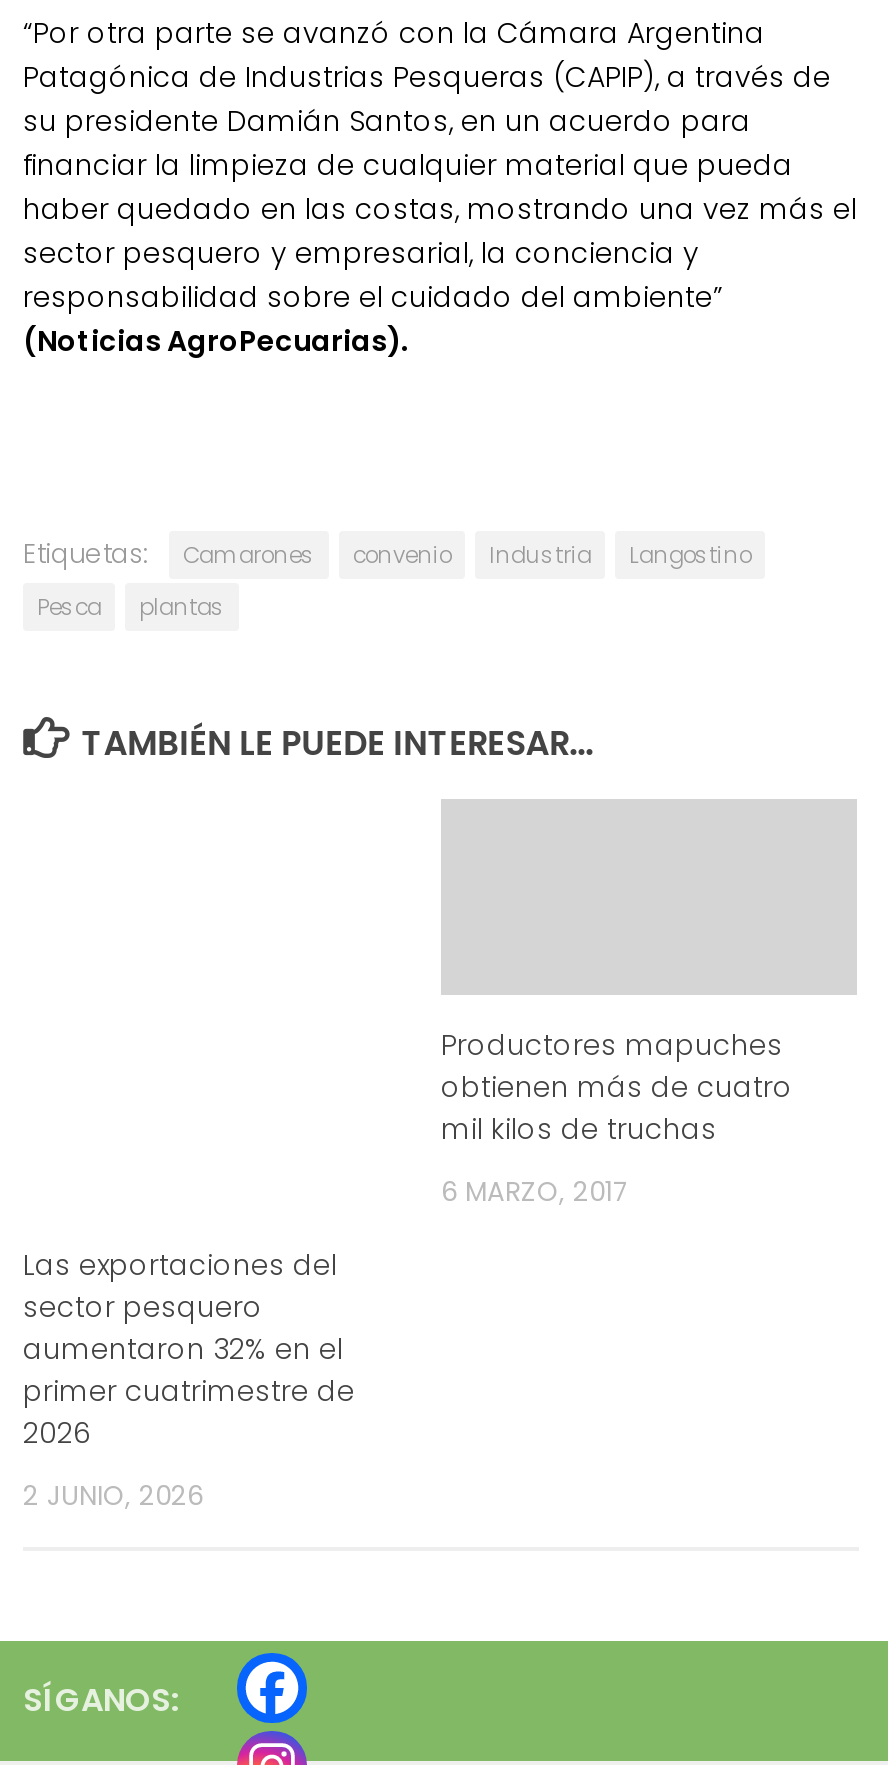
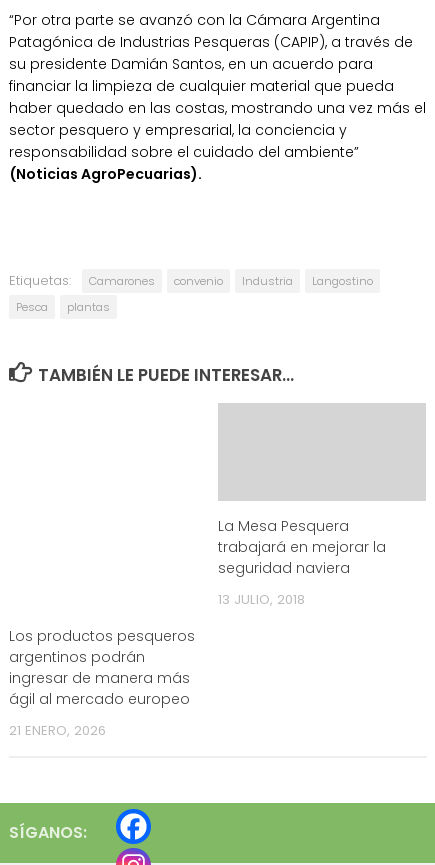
- Productores mapuches
- obtienen más de cuatro
- mil kilos de truchas
+ La Mesa Pesquera
+ trabajará en mejorar la
+ seguridad naviera

- 6 MARZO, 2017
+ 13 JULIO, 2018

- Las exportaciones del
- sector pesquero
- aumentaron 32% en el
- primer cuatrimestre de
- 2026
+ Los productos pesqueros
+ argentinos podrán
+ ingresar de manera más
+ ágil al mercado europeo

- 2 JUNIO, 2026
+ 21 ENERO, 2026
